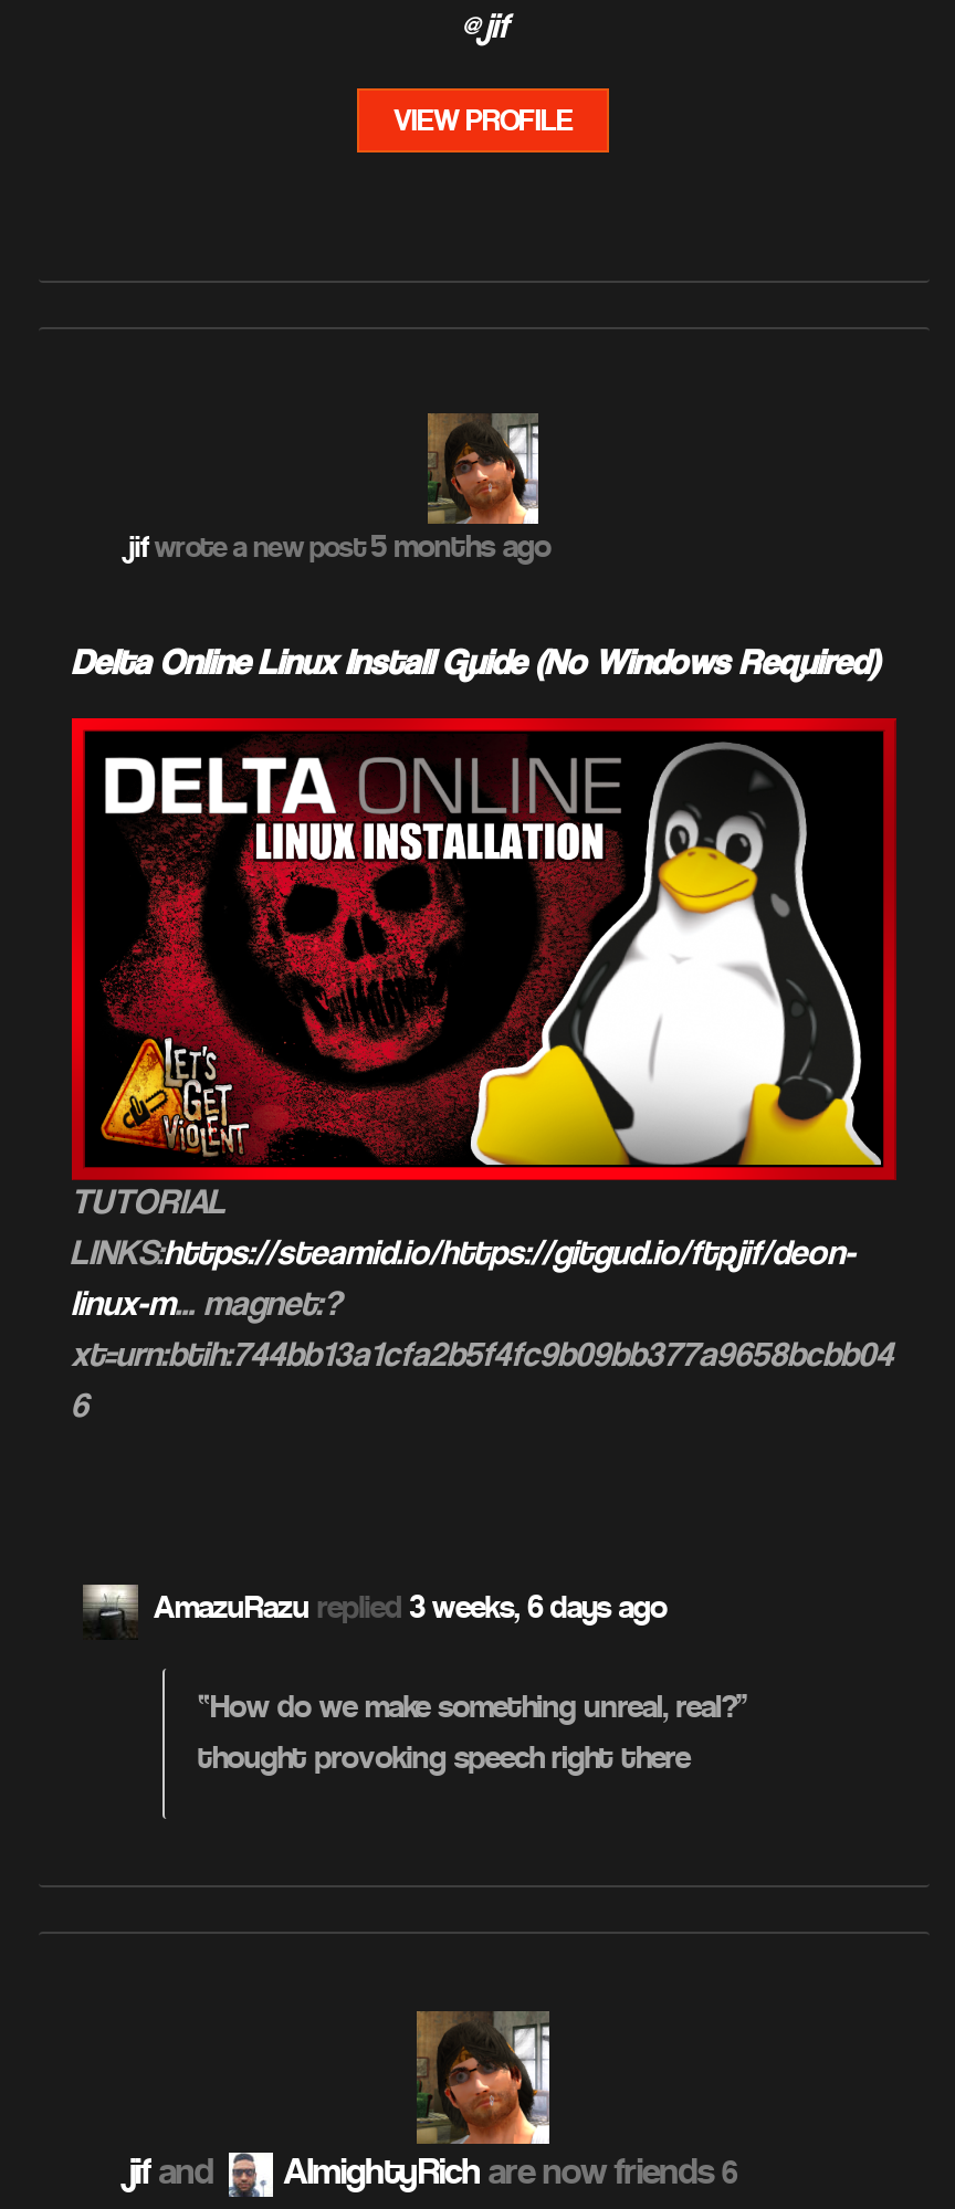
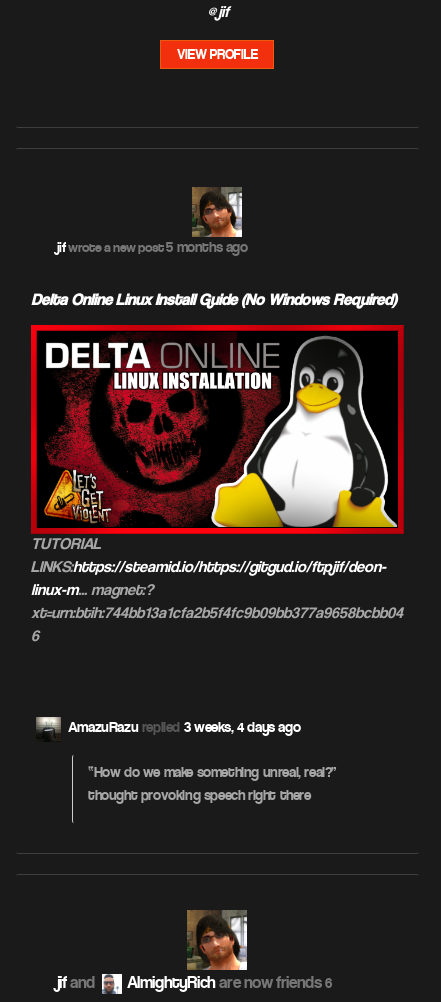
- AmazuRazu replied 3 weeks, 6 days ago
+ AmazuRazu replied 3 weeks, 4 days ago
